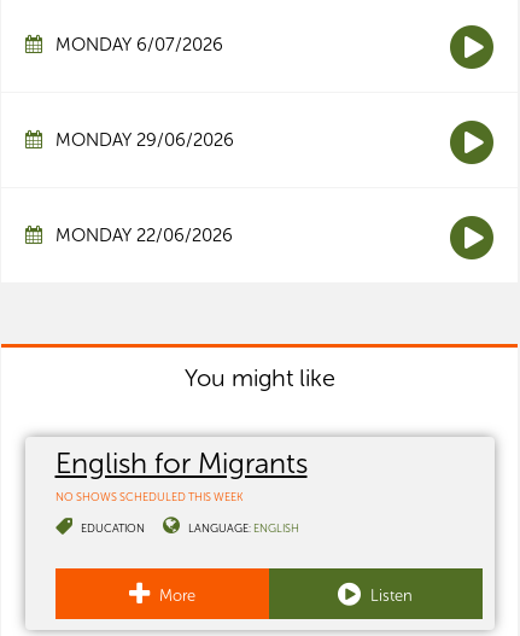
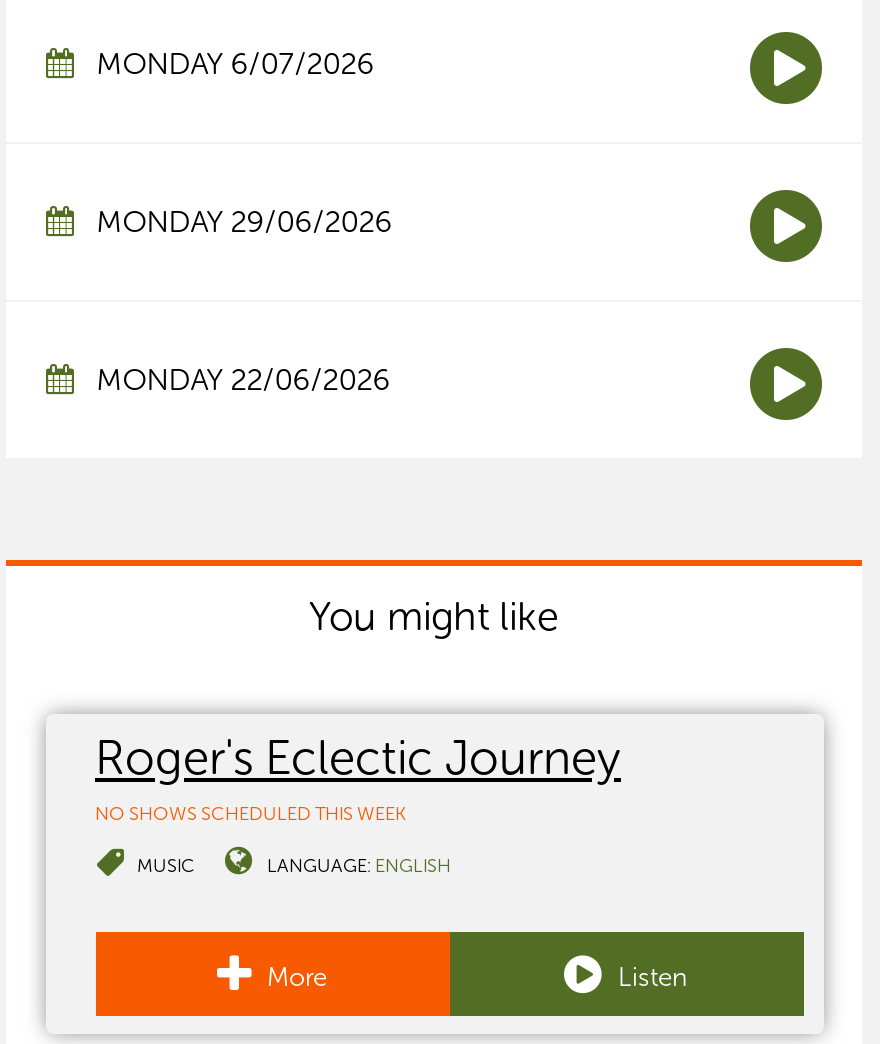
- English for Migrants
+ Roger's Eclectic Journey

- EDUCATION
+ MUSIC
